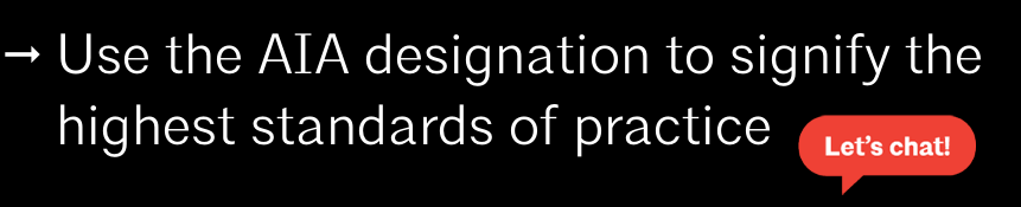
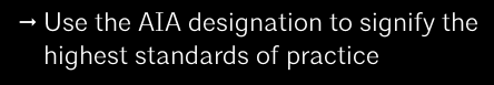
- [image]
